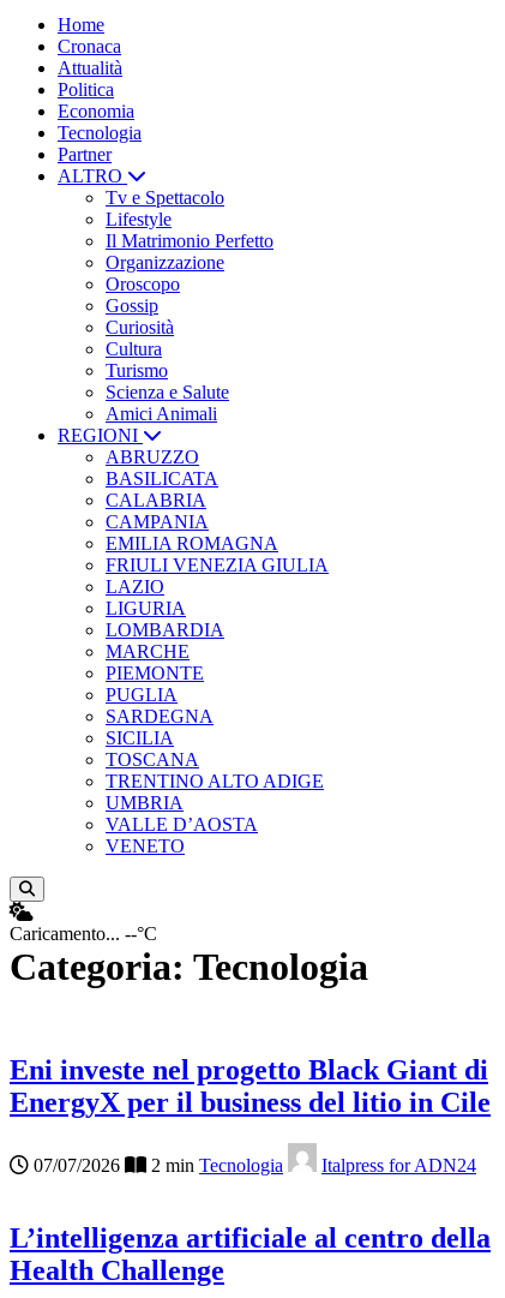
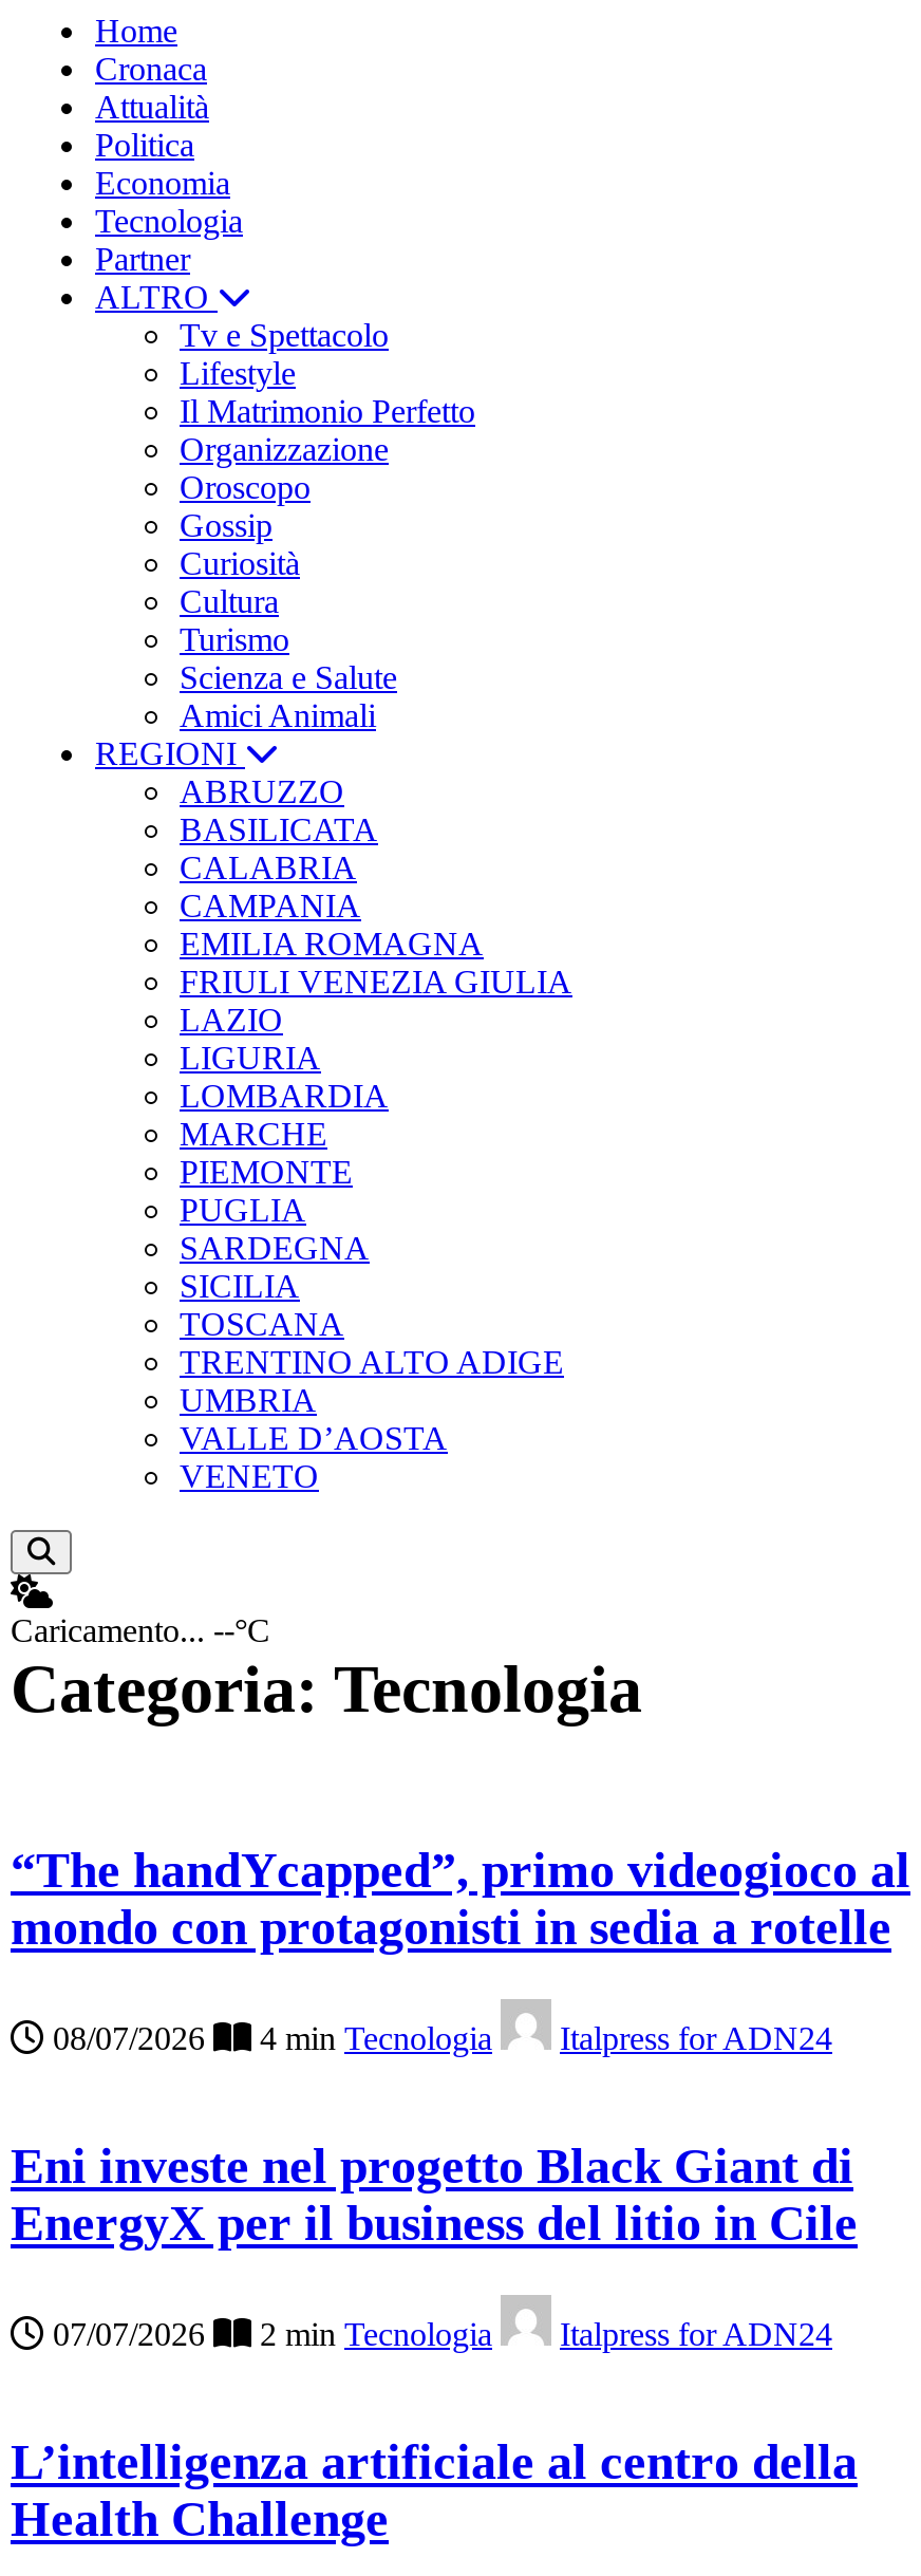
+ “The handYcapped”, primo videogioco al
+ mondo con protagonisti in sedia a rotelle
+ 08/07/2026
+ 4 min Tecnologia
+ Italpress for ADN24
